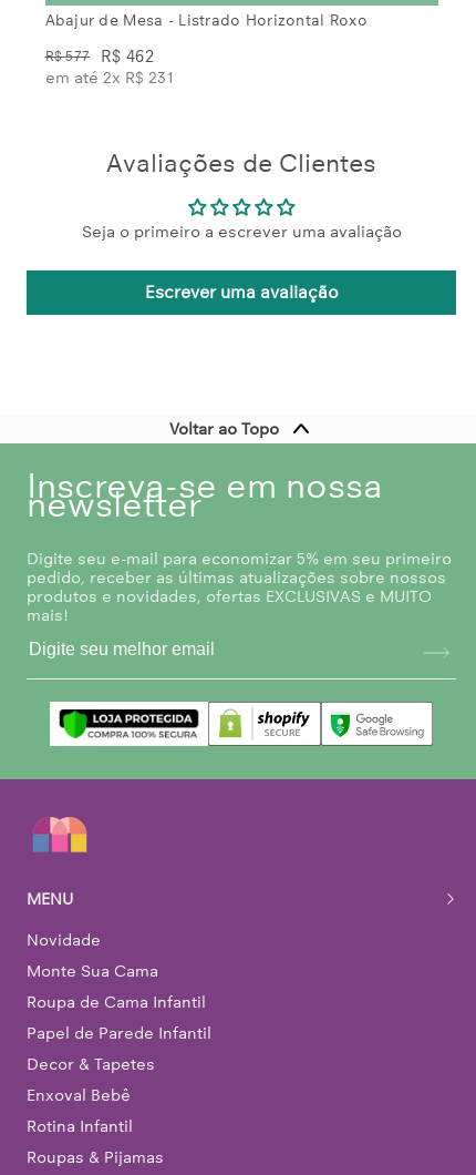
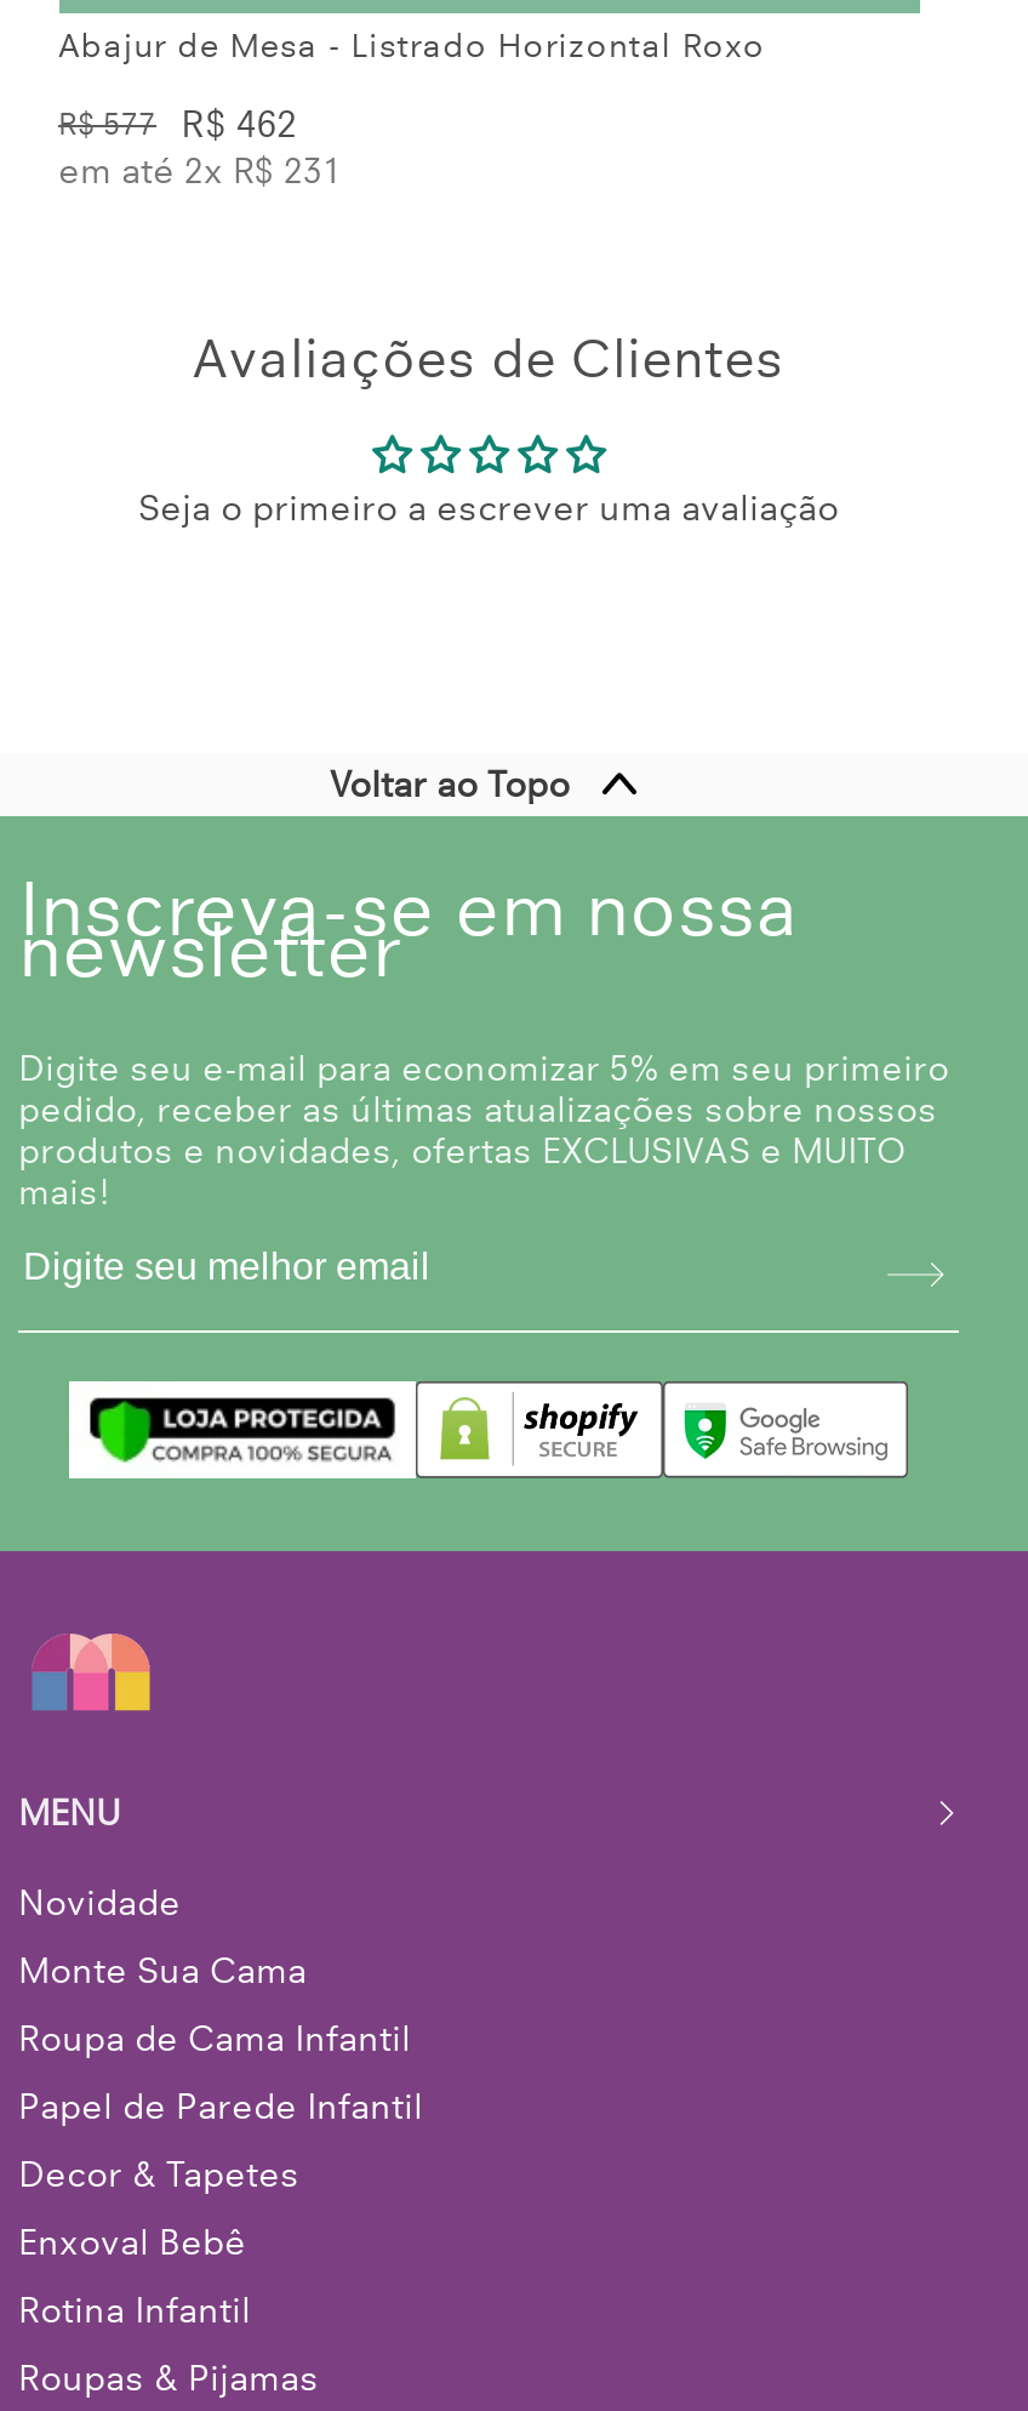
- Escrever uma avaliação
